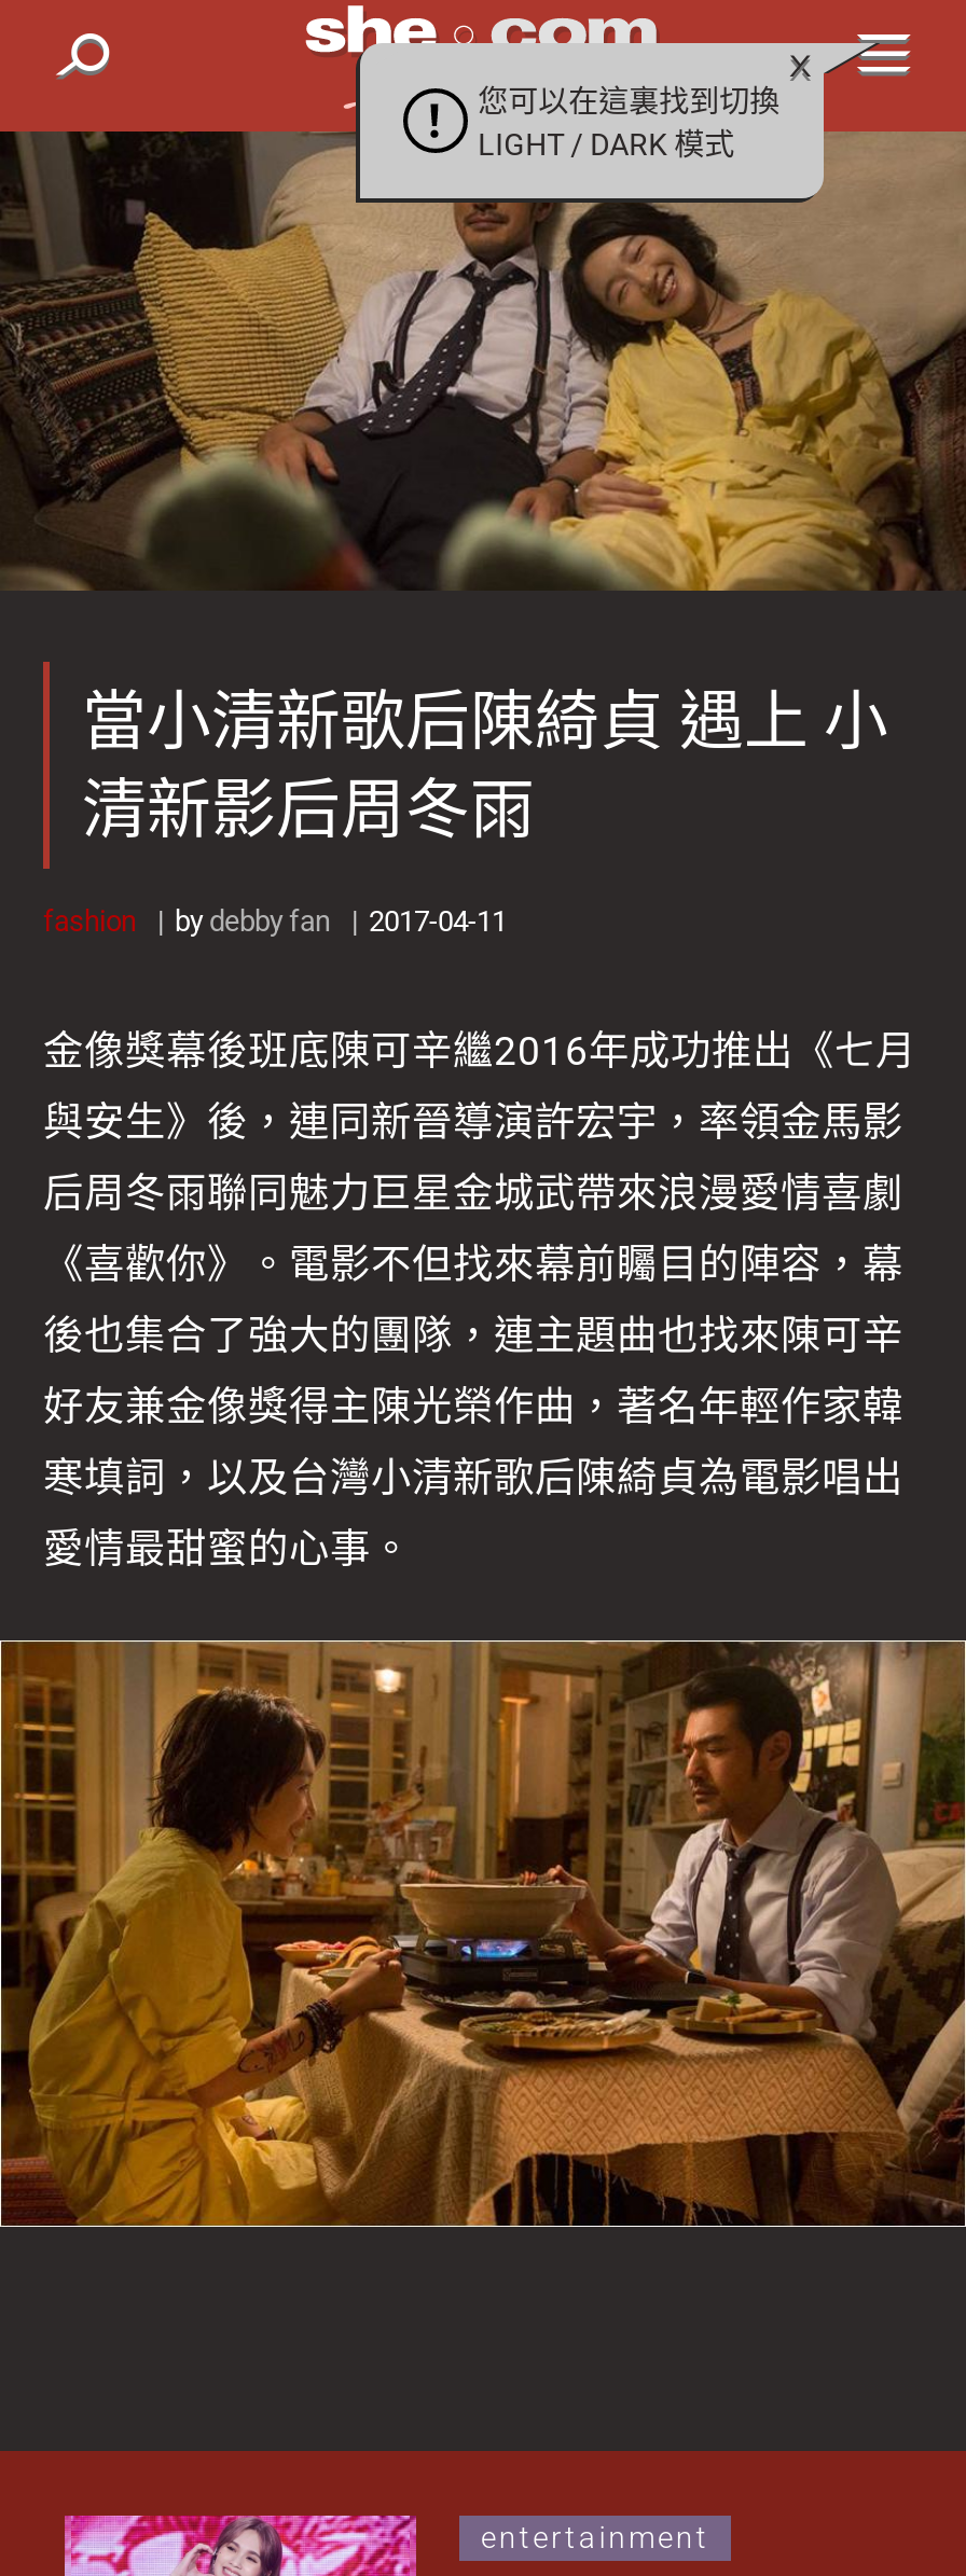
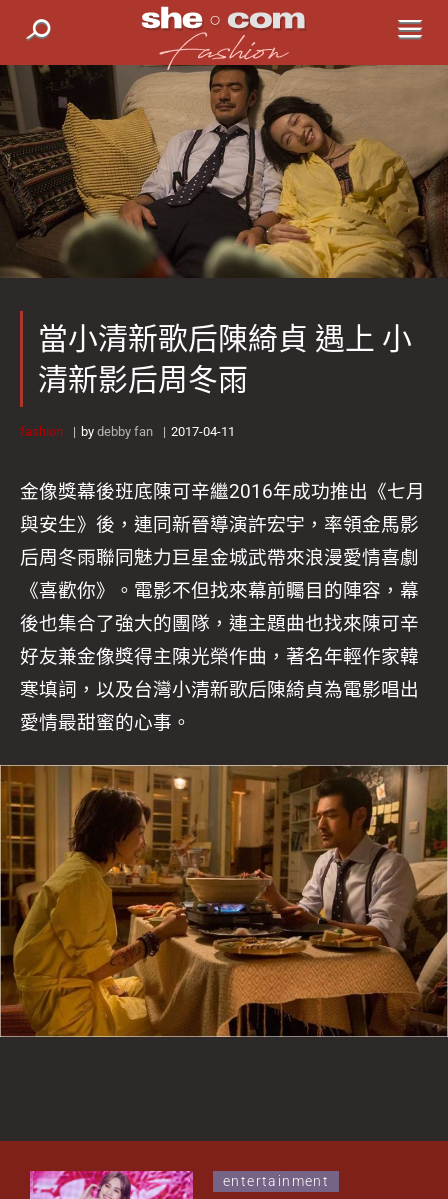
- [image]
+ [image]

- 您可以在這裏找到切換
- LIGHT / DARK 模式
